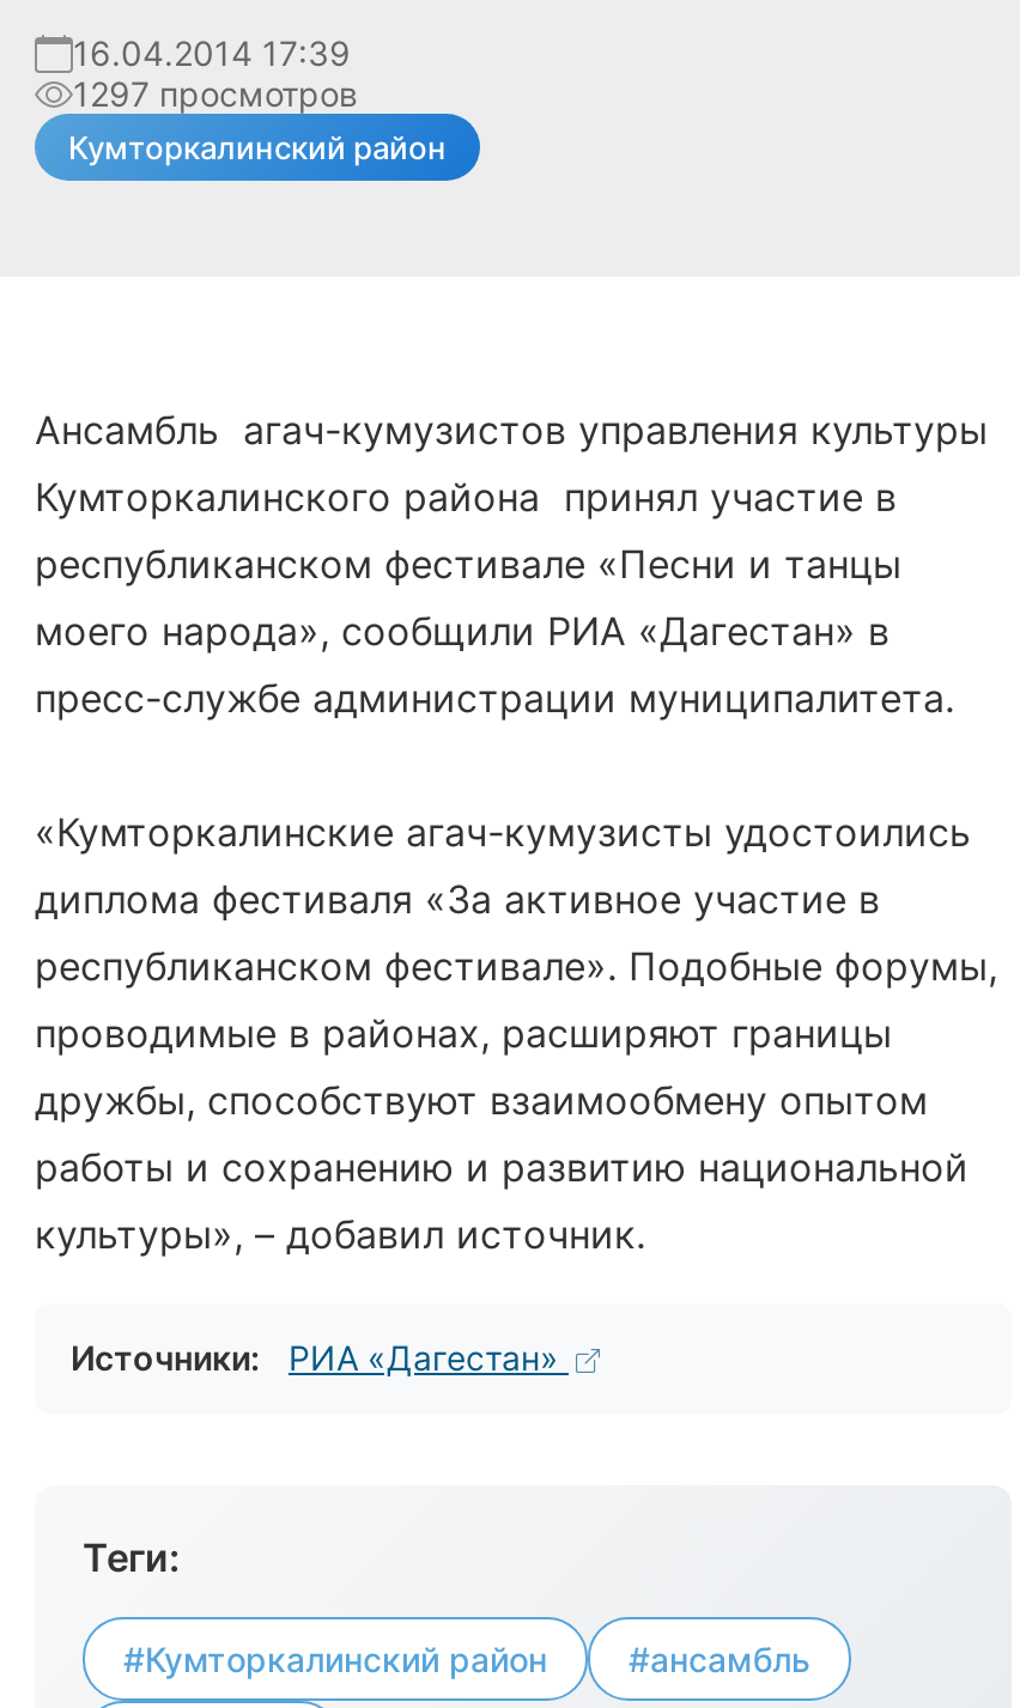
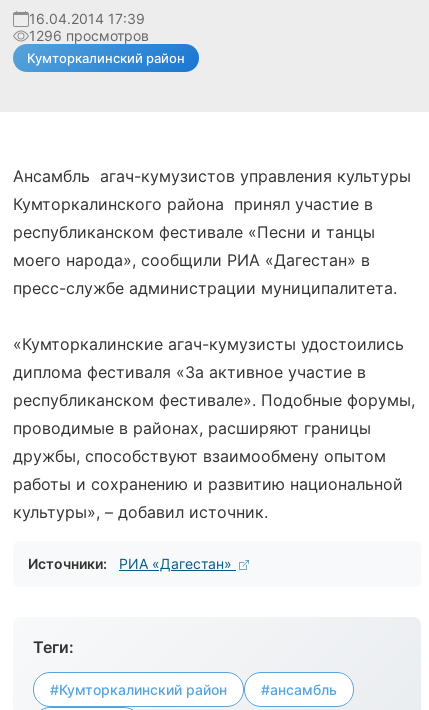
- 1297 просмотров
+ 1296 просмотров
